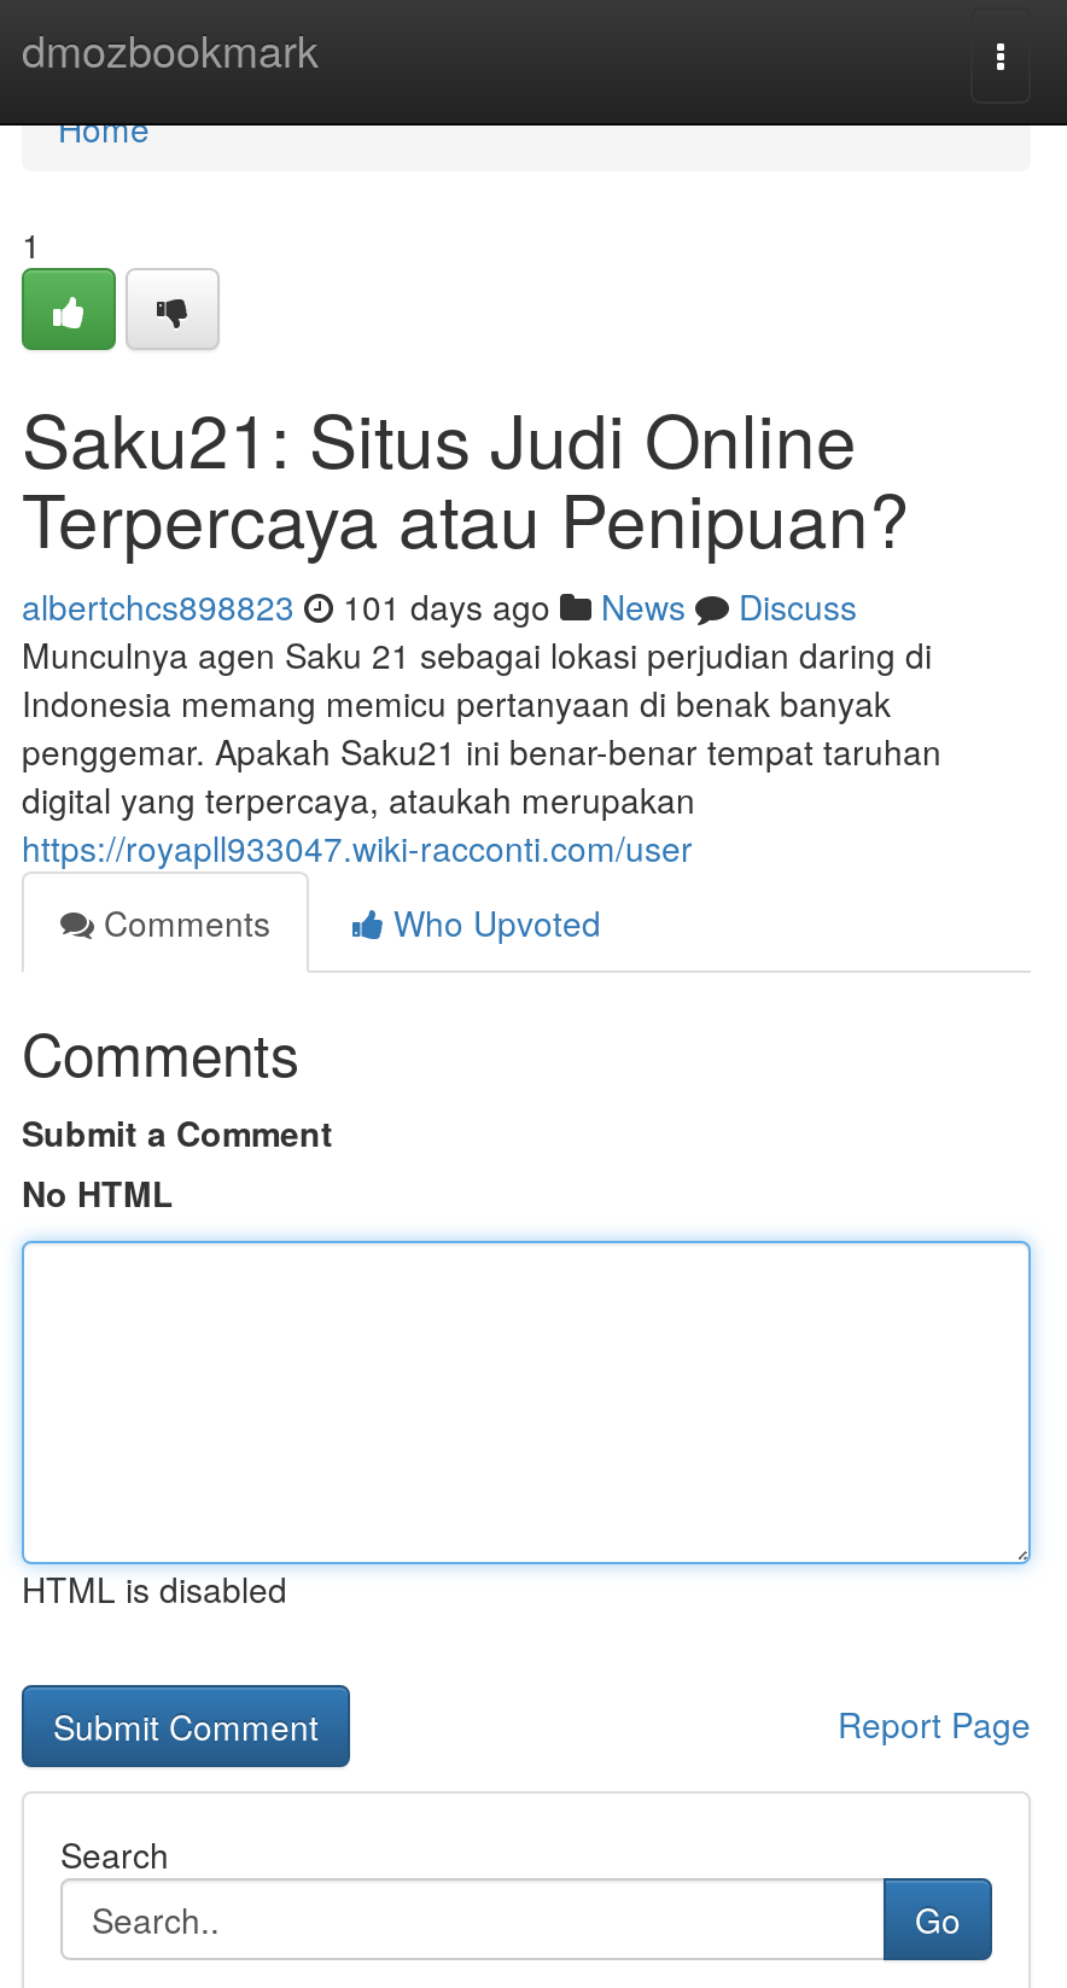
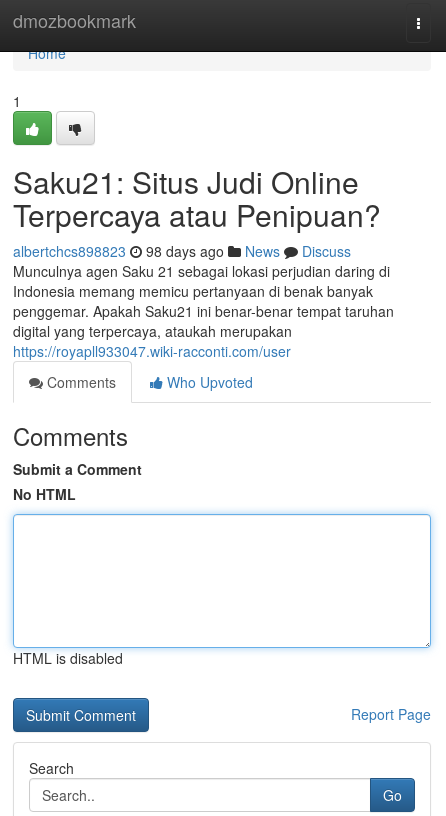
- albertchcs898823 101 days ago News Discuss
+ albertchcs898823 98 days ago News Discuss
